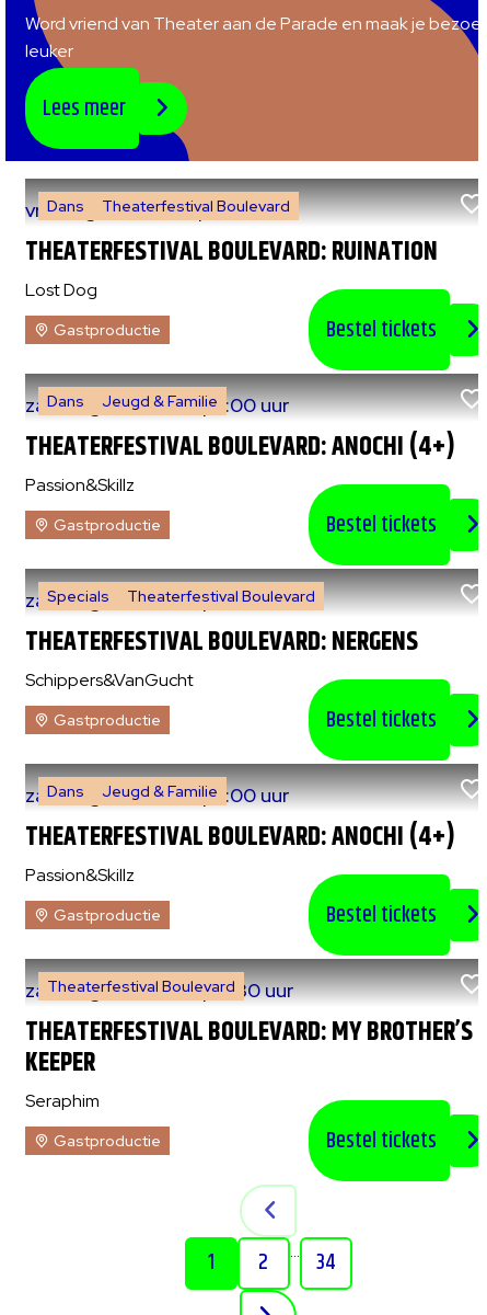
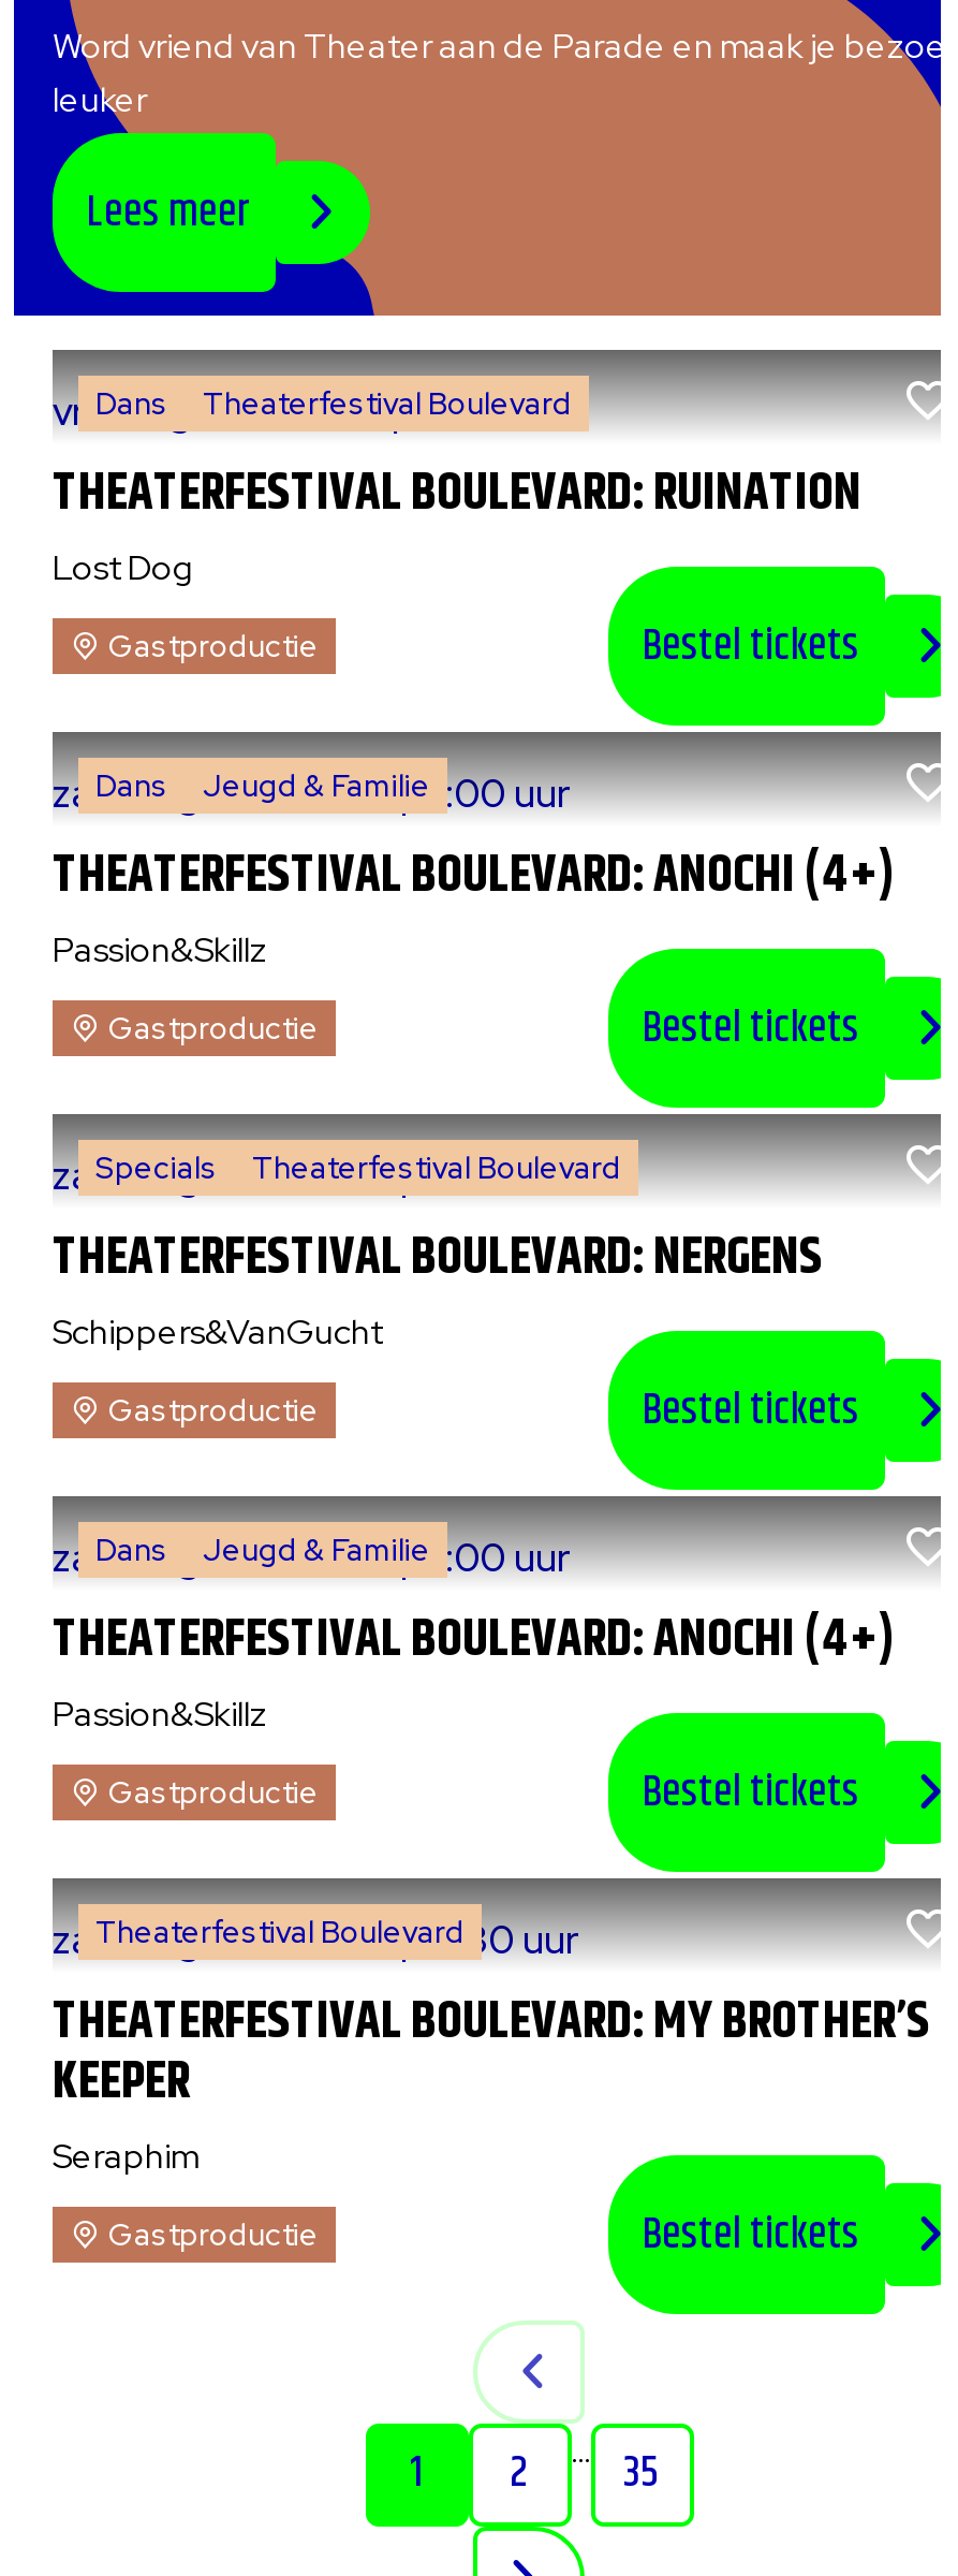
- 34
+ 35
